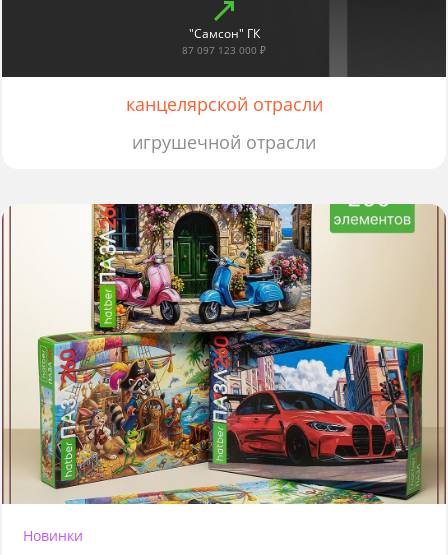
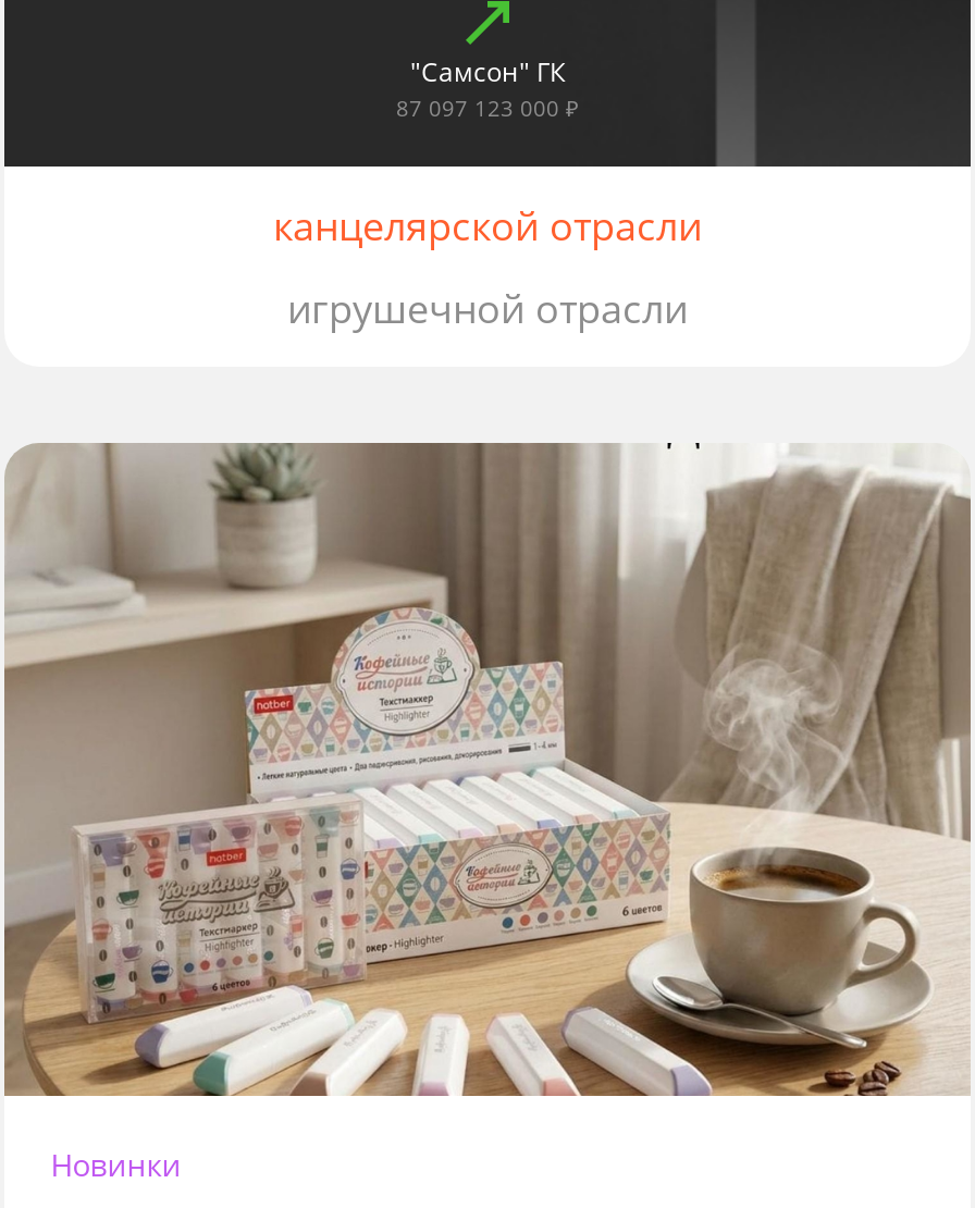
- [image]
+ [image]
